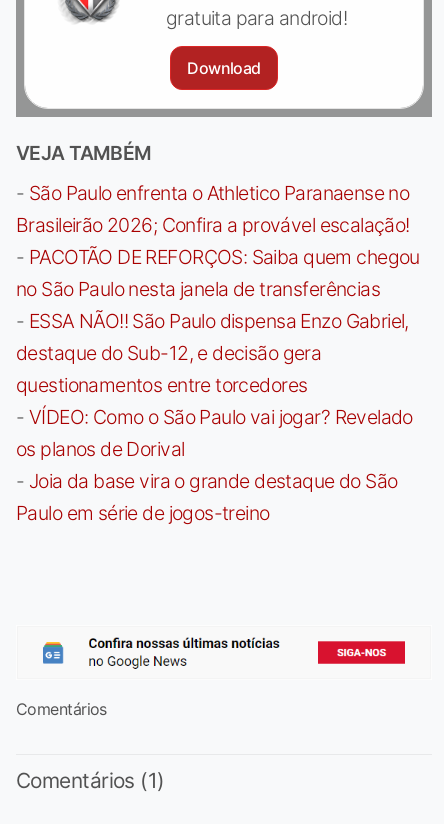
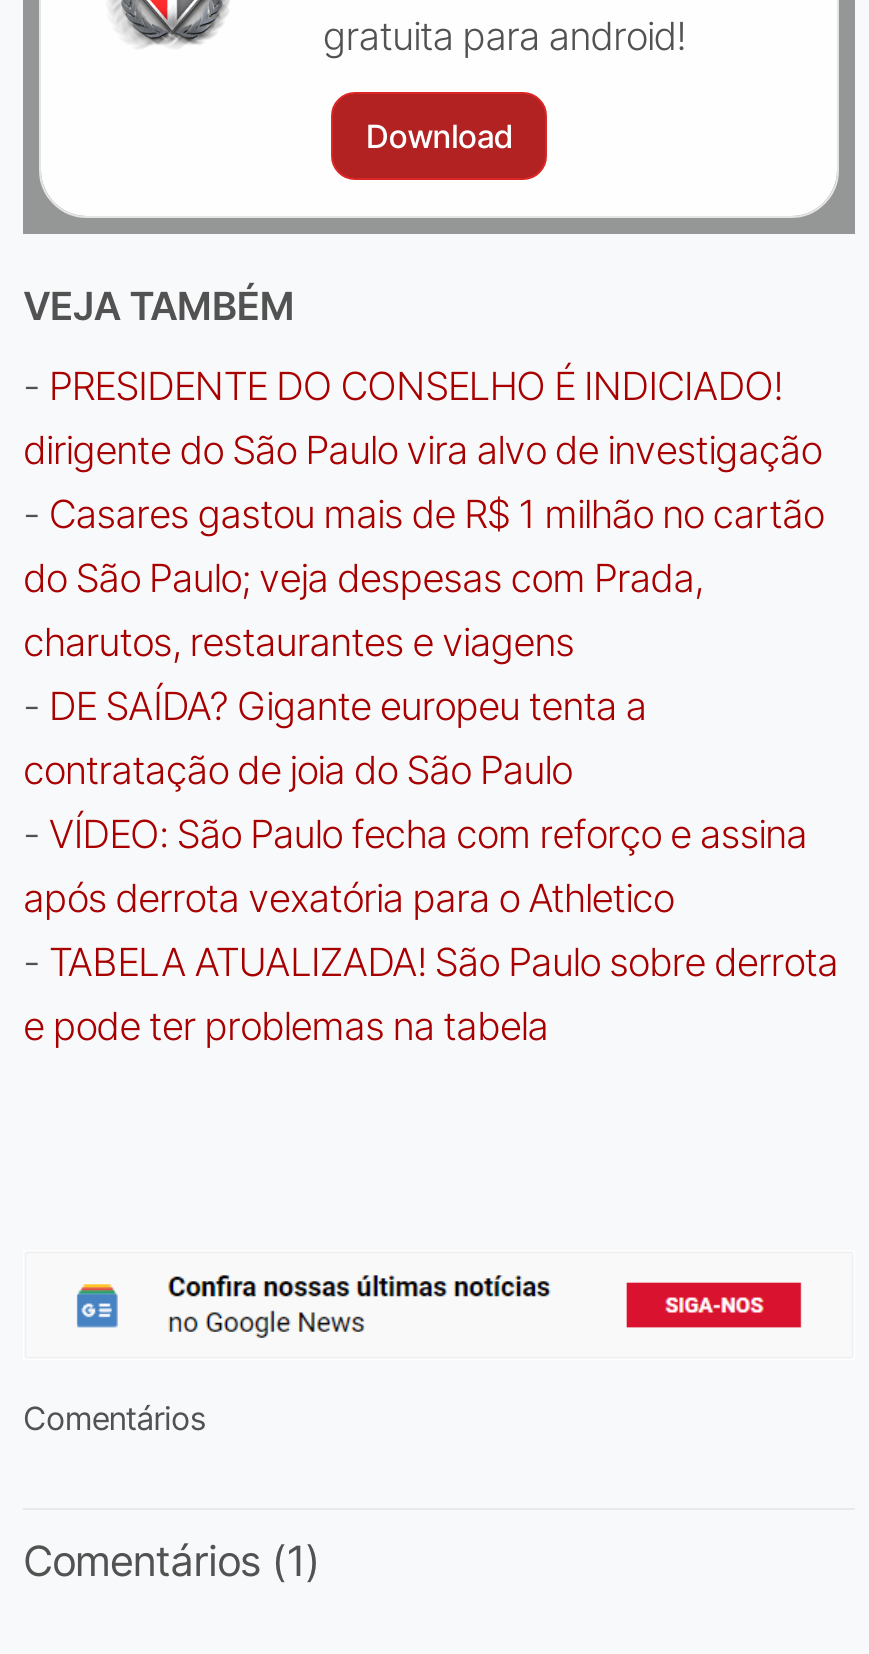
- - São Paulo enfrenta o Athletico Paranaense no
- Brasileirão 2026; Confira a provável escalação!
- - PACOTÃO DE REFORÇOS: Saiba quem chegou
- no São Paulo nesta janela de transferências
- - ESSA NÃO!! São Paulo dispensa Enzo Gabriel,
- destaque do Sub-12, e decisão gera
- questionamentos entre torcedores
- - VÍDEO: Como o São Paulo vai jogar? Revelado
- os planos de Dorival
- - Joia da base vira o grande destaque do São
- Paulo em série de jogos-treino
+ - PRESIDENTE DO CONSELHO É INDICIADO!
+ dirigente do São Paulo vira alvo de investigação
+ - Casares gastou mais de R$ 1 milhão no cartão
+ do São Paulo; veja despesas com Prada,
+ charutos, restaurantes e viagens
+ - DE SAÍDA? Gigante europeu tenta a
+ contratação de joia do São Paulo
+ - VÍDEO: São Paulo fecha com reforço e assina
+ após derrota vexatória para o Athletico
+ - TABELA ATUALIZADA! São Paulo sobre derrota
+ e pode ter problemas na tabela
